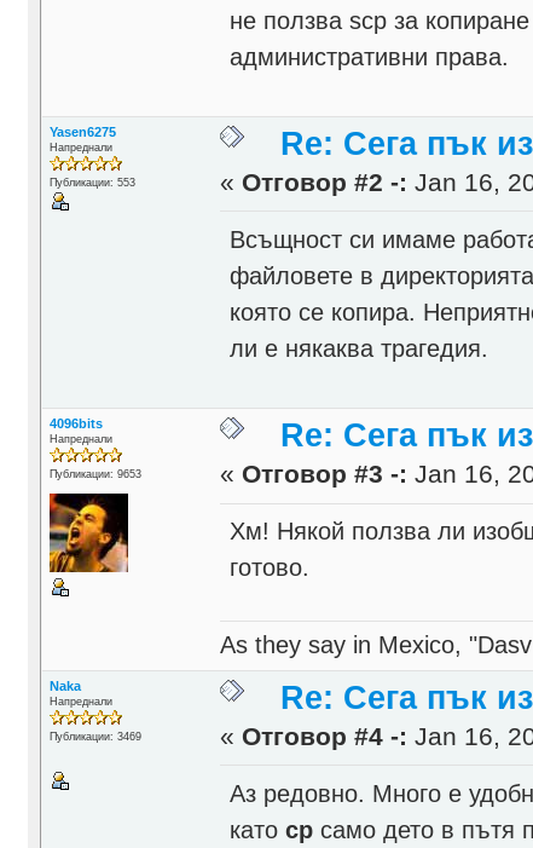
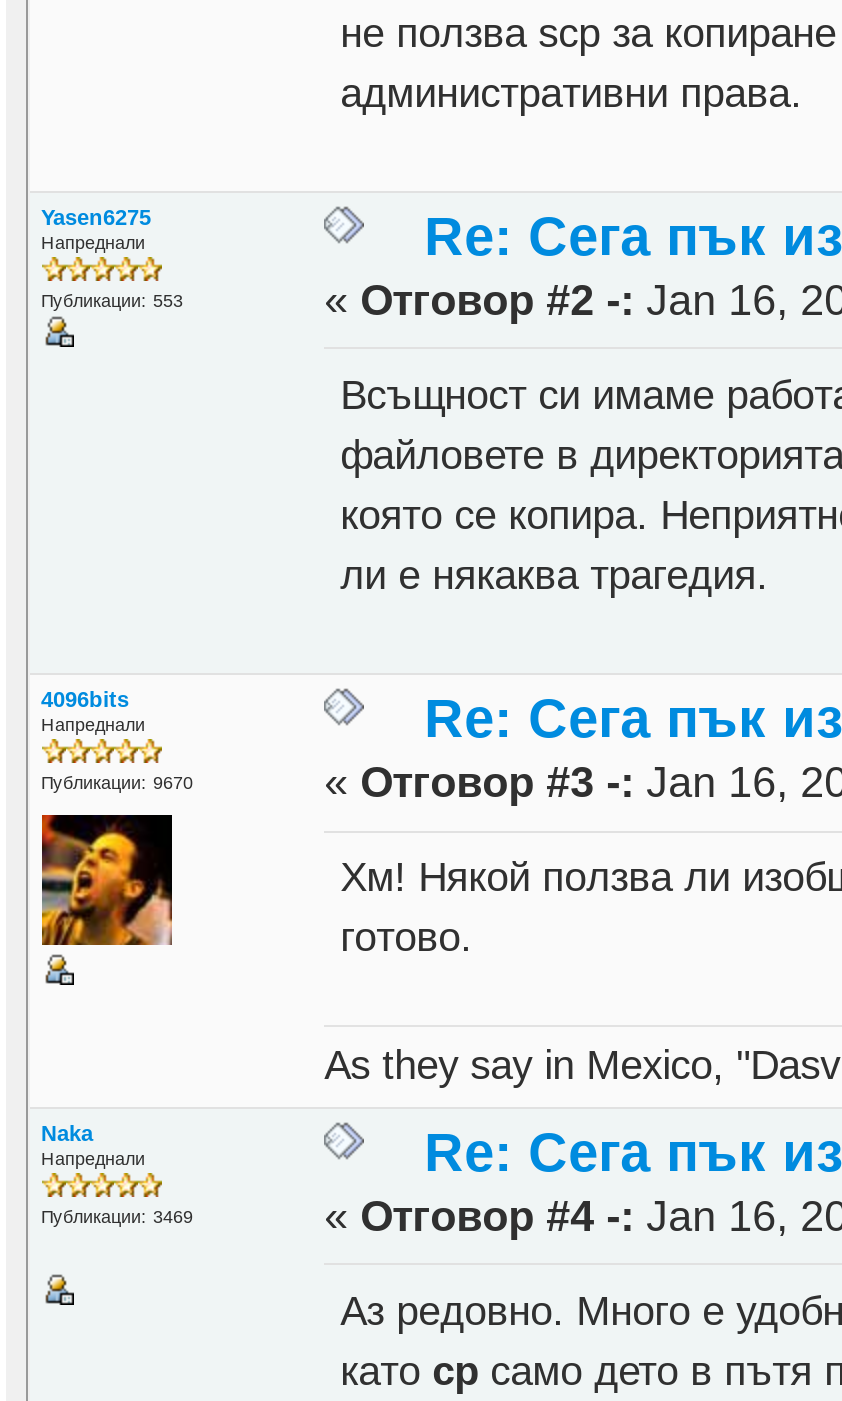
- Публикации: 9653
+ Публикации: 9670
